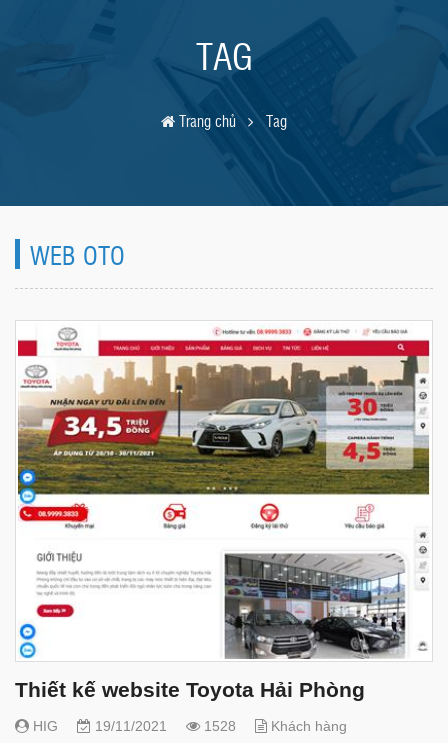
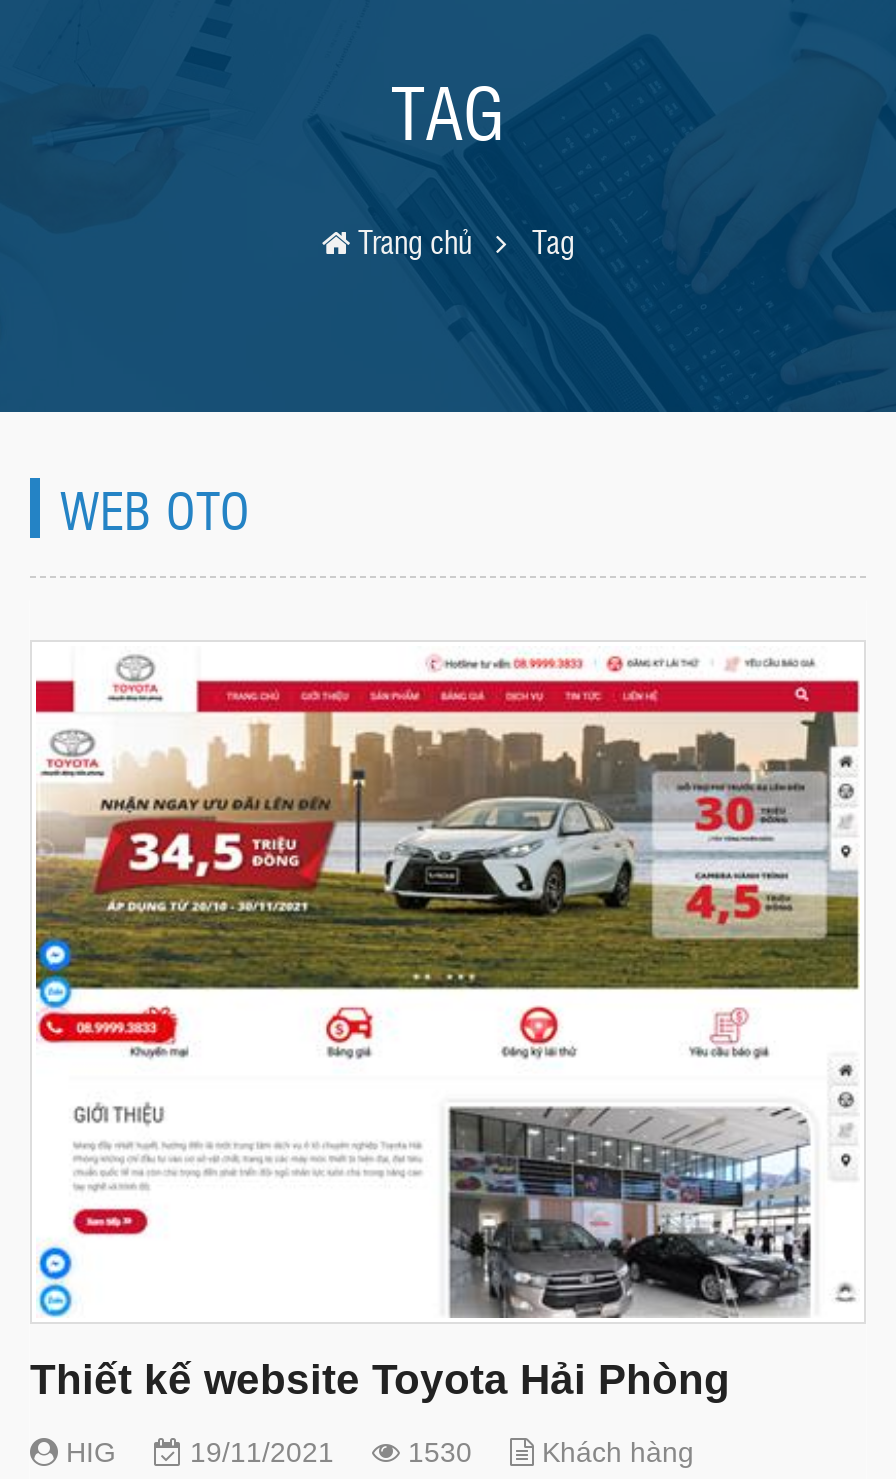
- 1528
+ 1530
